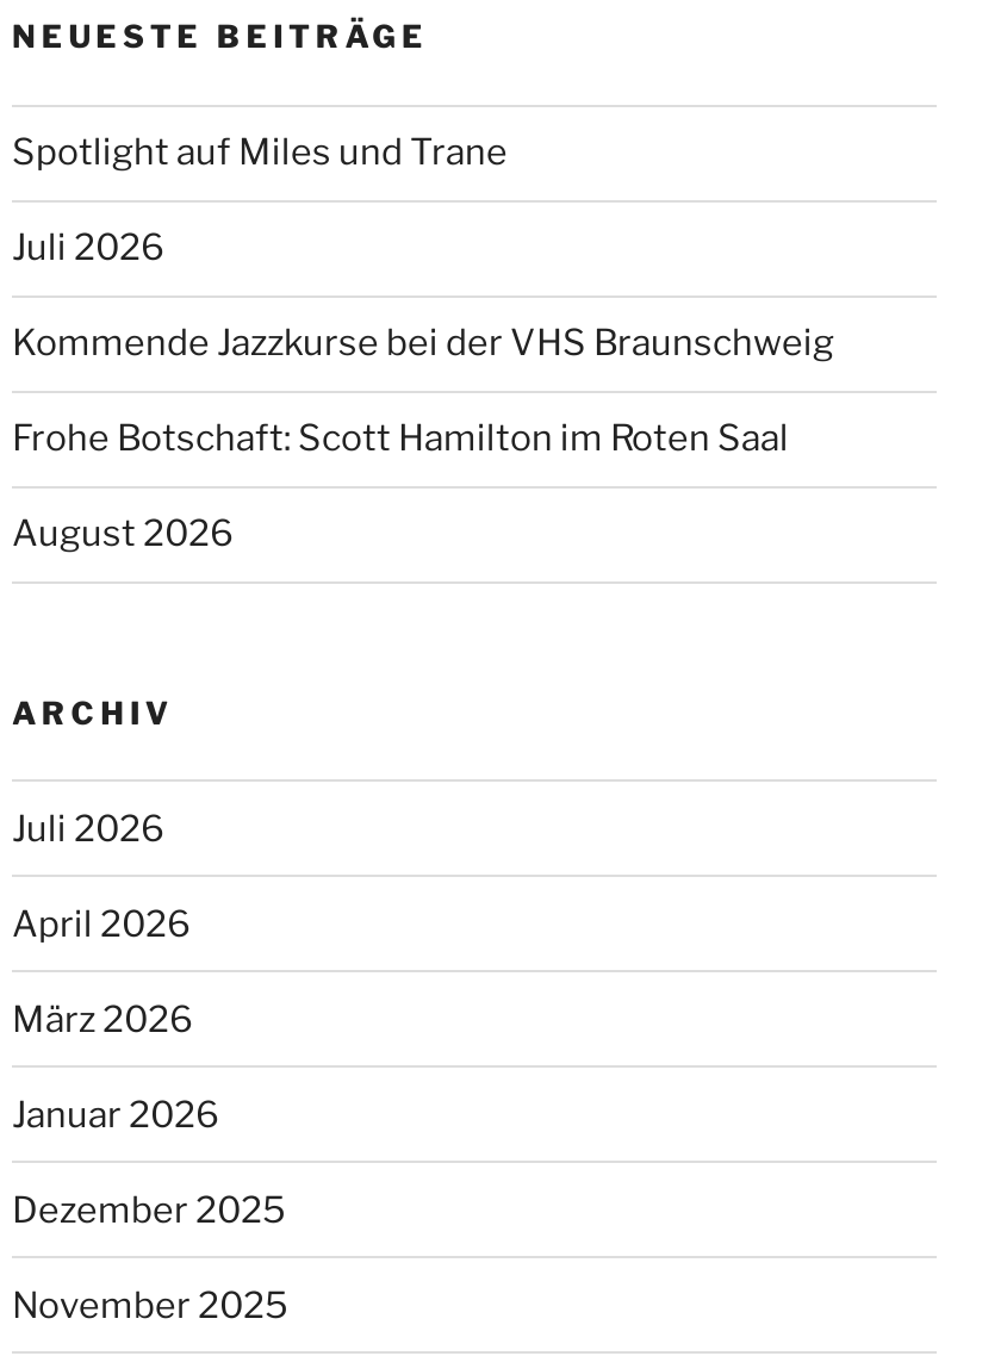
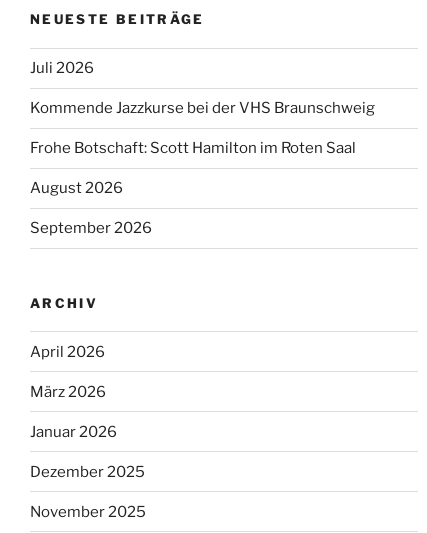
- Spotlight auf Miles und Trane

+ September 2026

- Juli 2026
